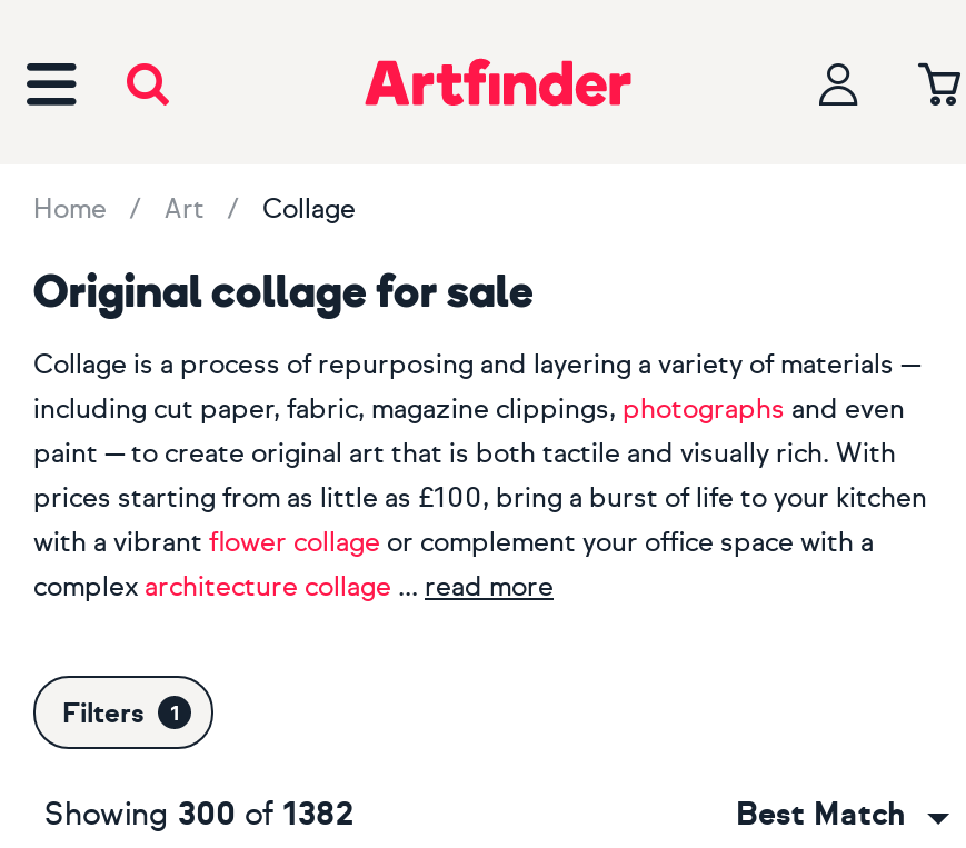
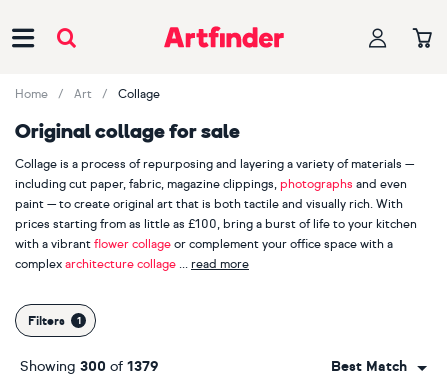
- Showing 300 of 1382
+ Showing 300 of 1379
